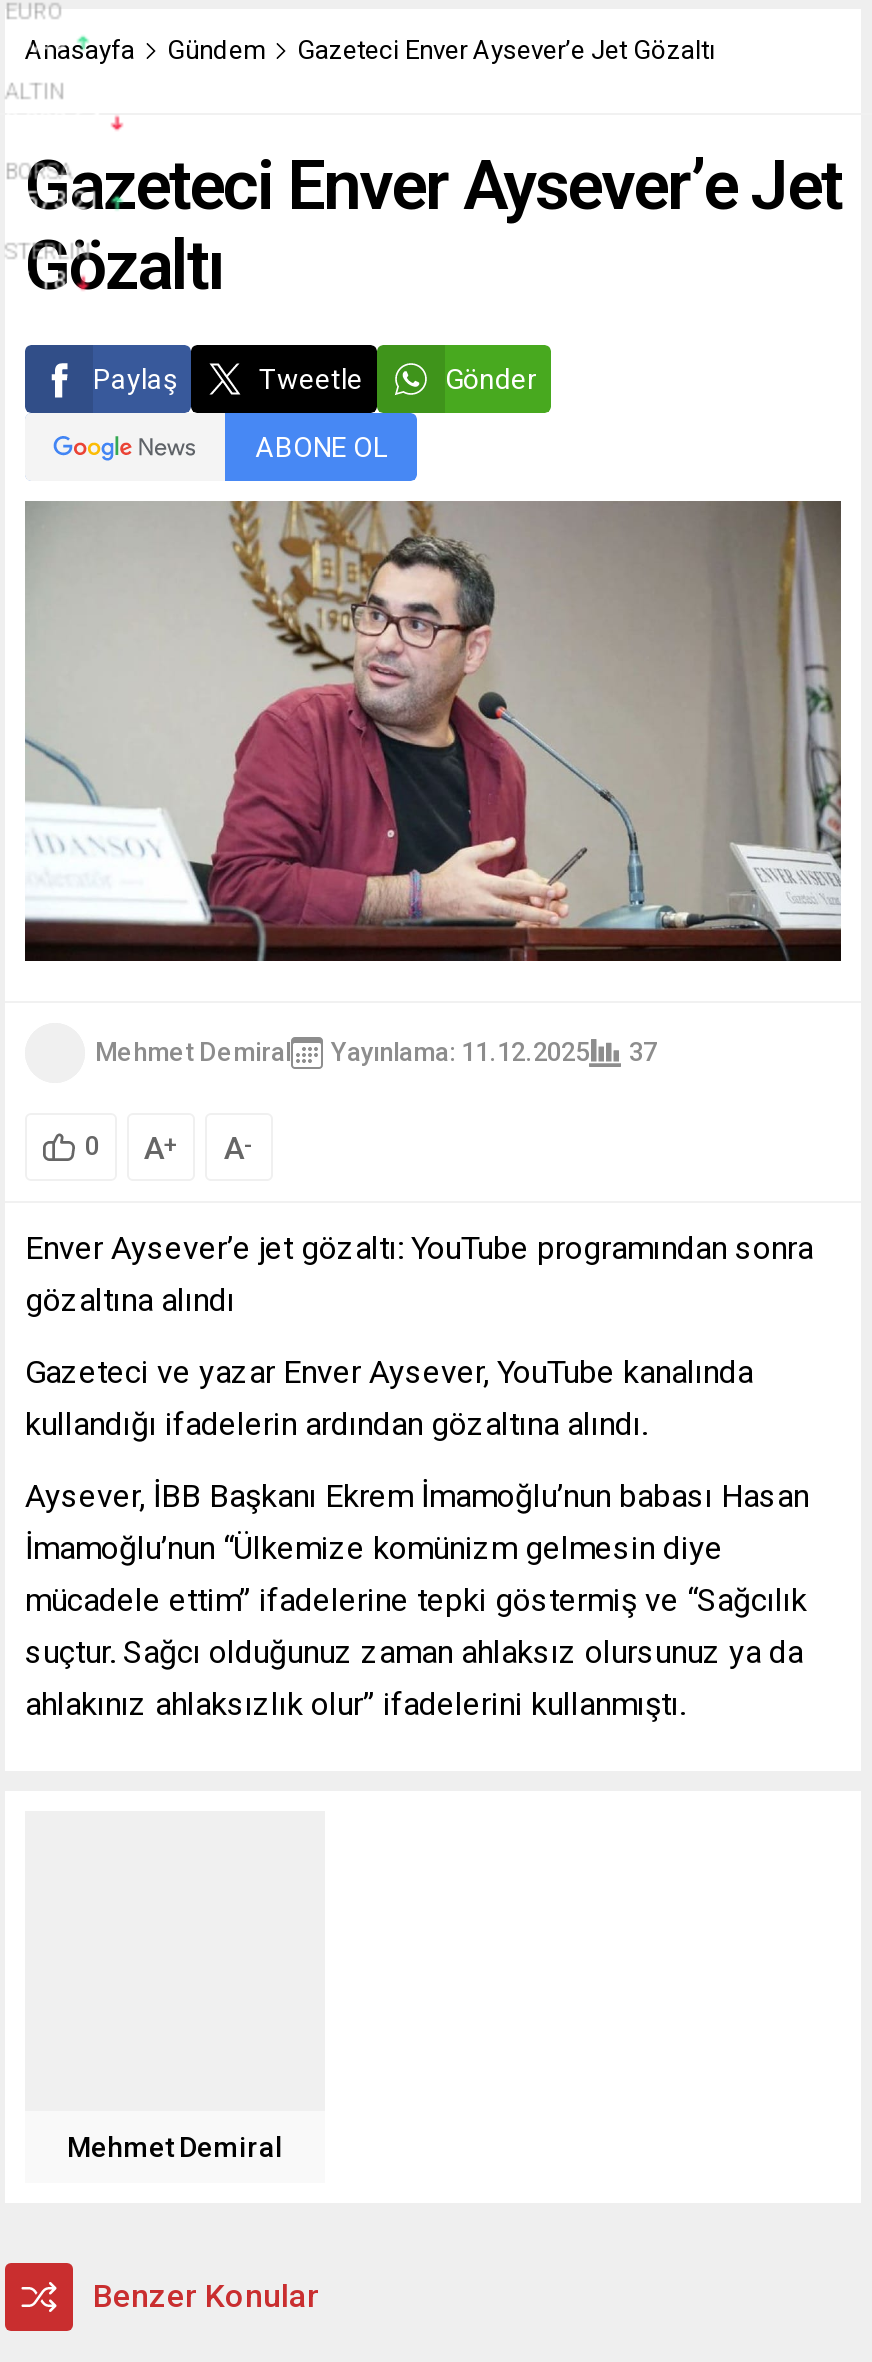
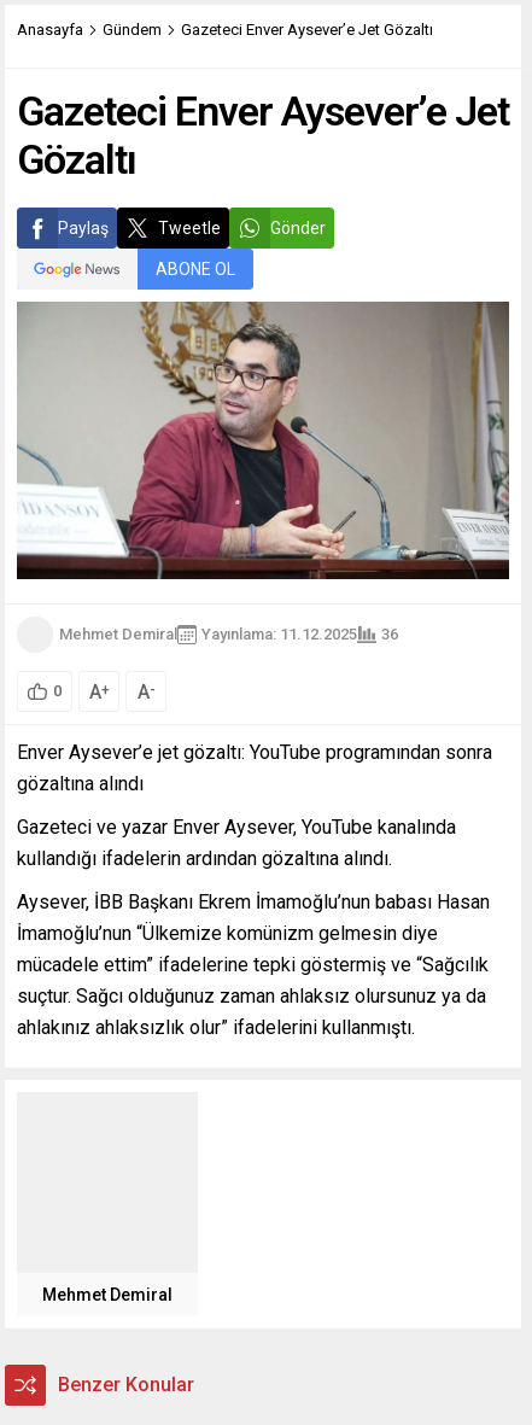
- Mehmet Demiral Yayınlama: 11.12.2025 37
+ Mehmet Demiral Yayınlama: 11.12.2025 36
